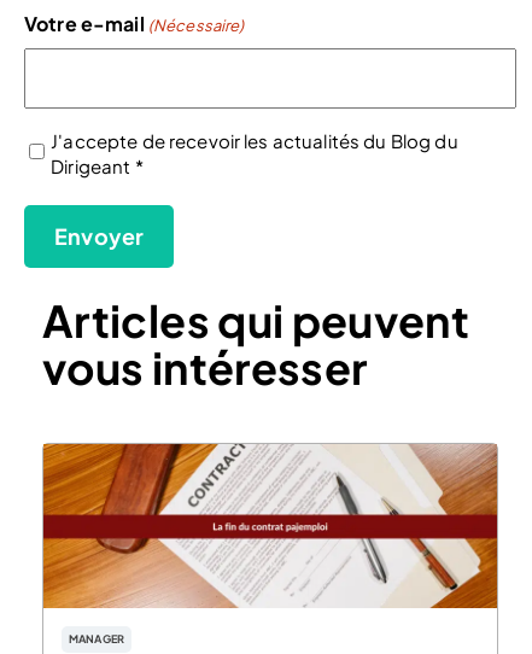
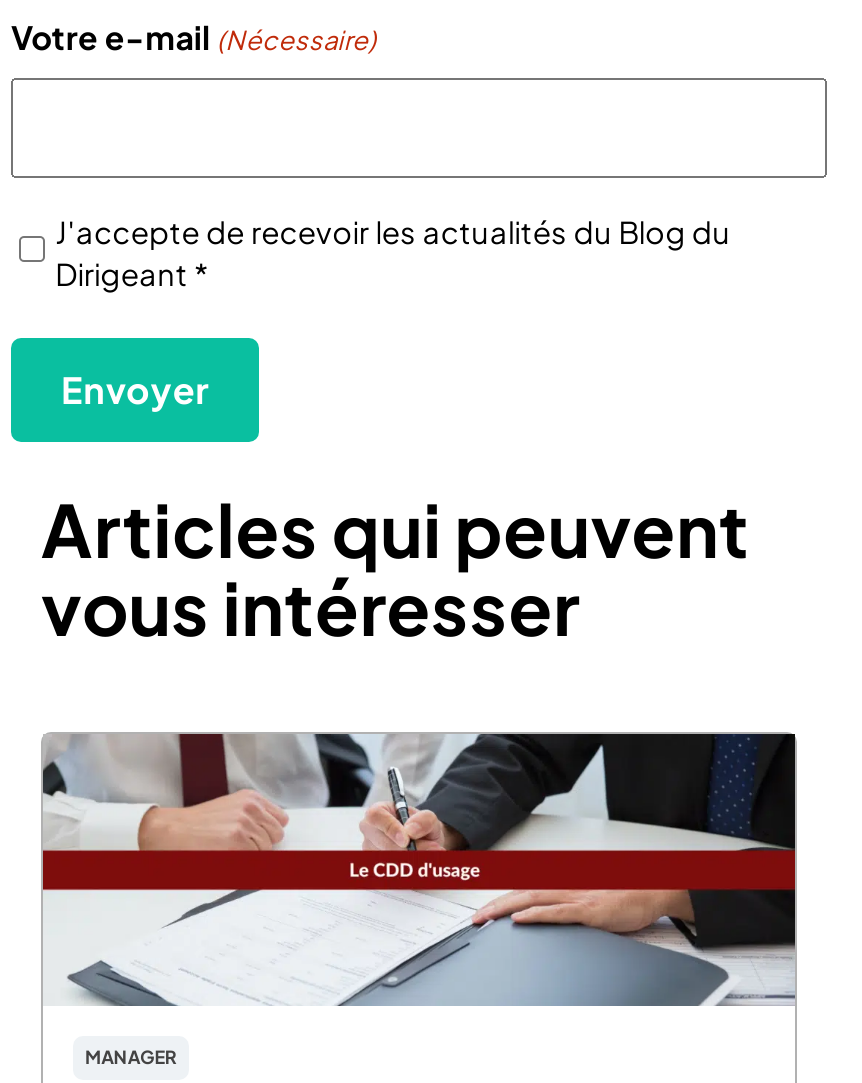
- [image]
+ [image]
